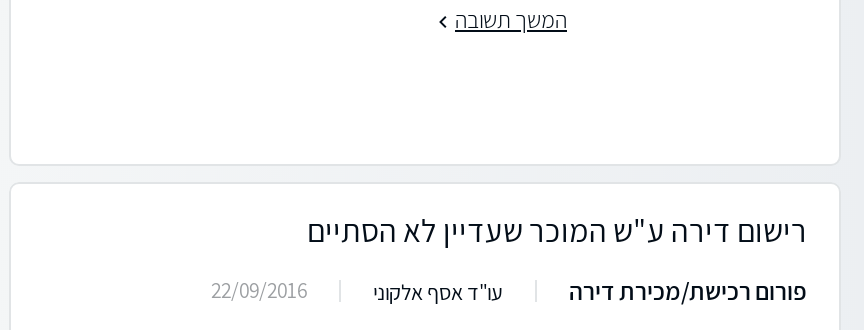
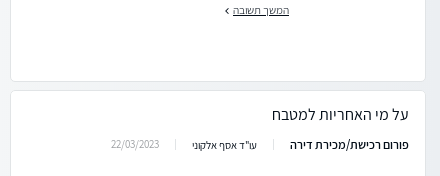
- רישום דירה ע"ש המוכר שעדיין לא הסתיים
+ על מי האחריות למטבח

- 22/09/2016
+ 22/03/2023
